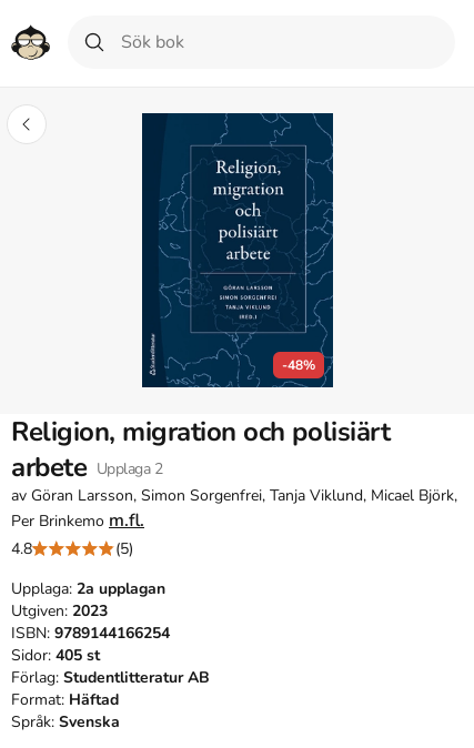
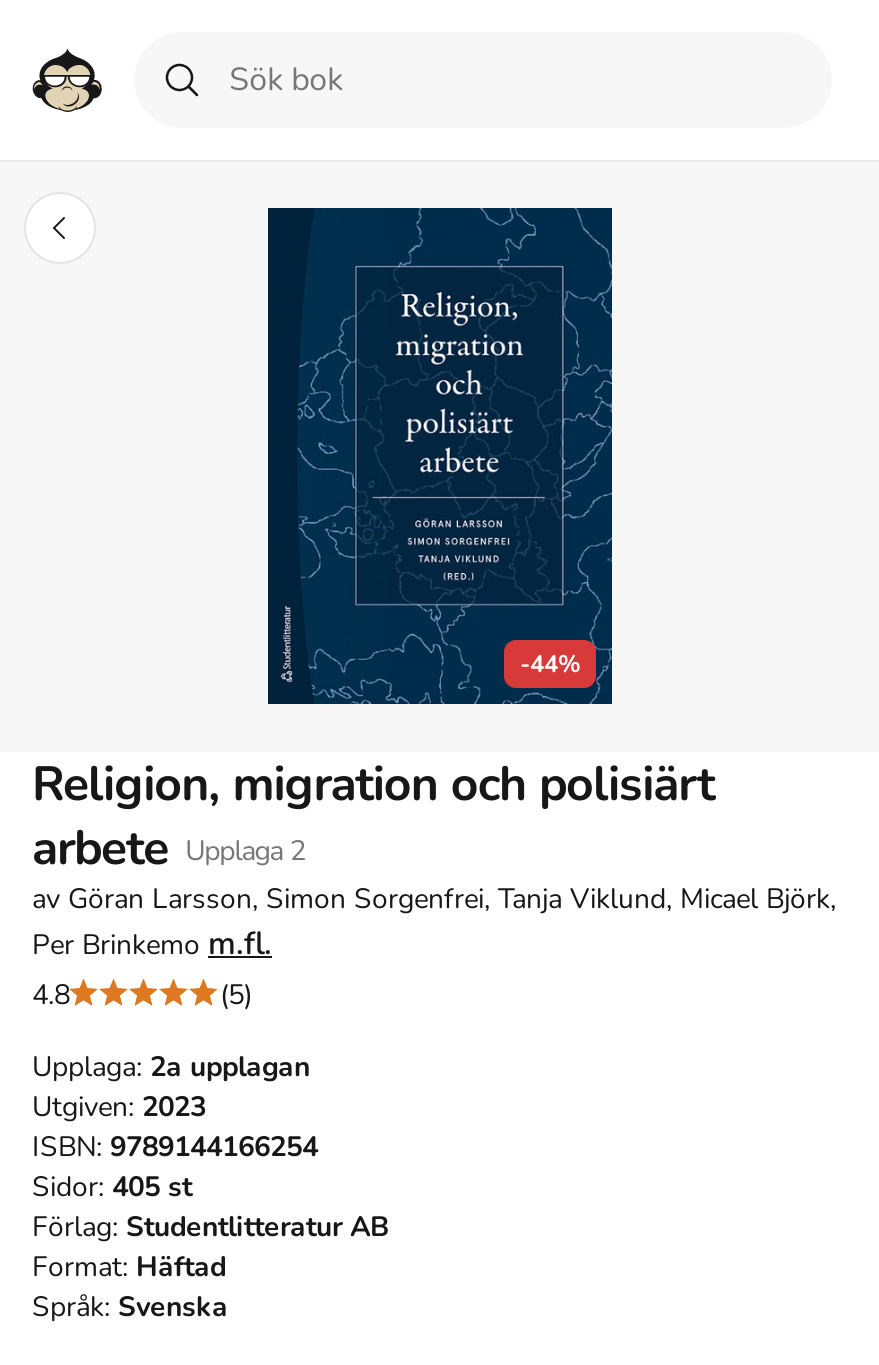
- -48%
+ -44%
